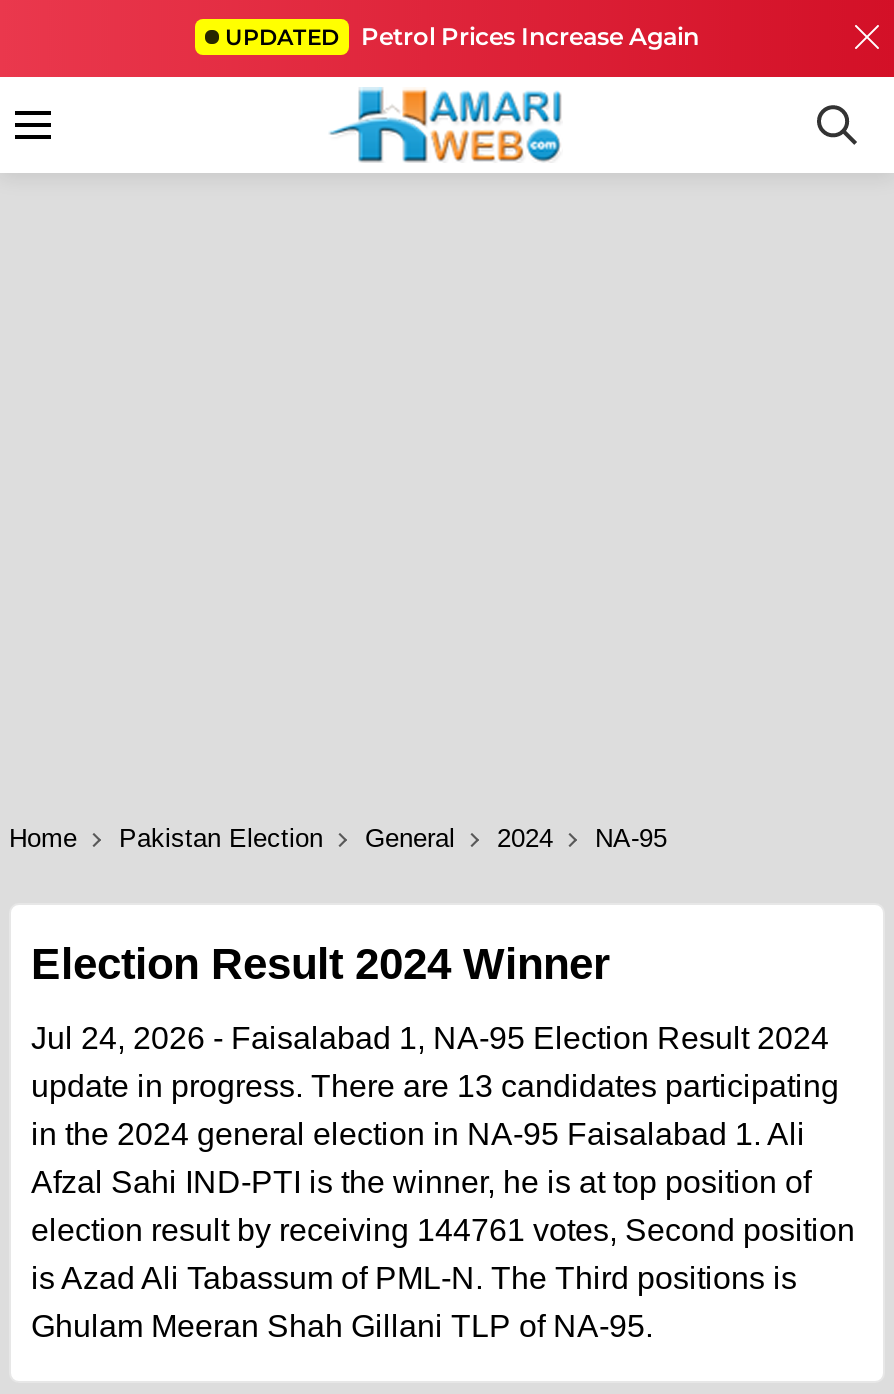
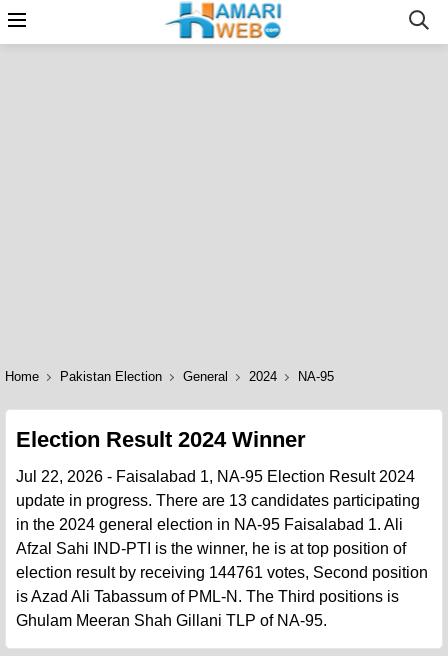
- UPDATED Petrol Prices Increase Again

- Jul 24, 2026 - Faisalabad 1, NA-95 Election Result 2024
+ Jul 22, 2026 - Faisalabad 1, NA-95 Election Result 2024
